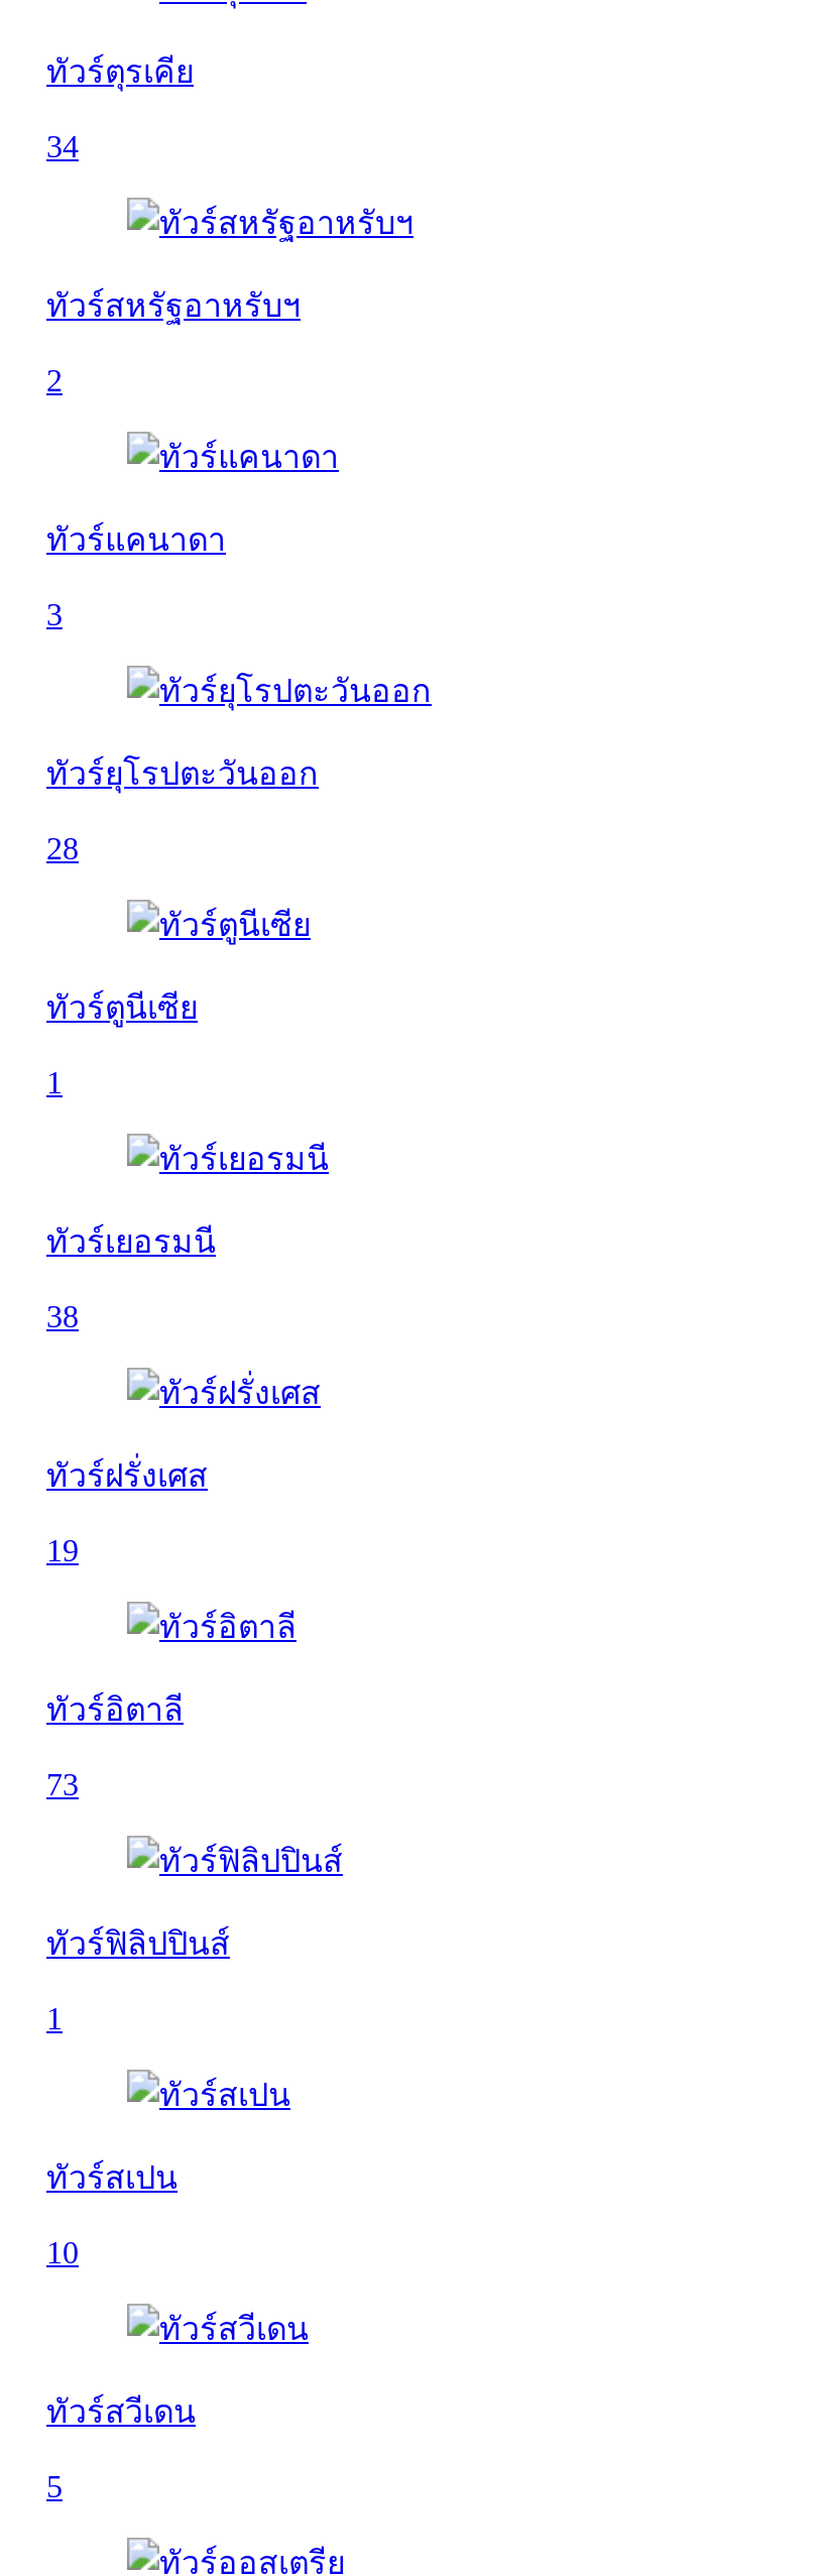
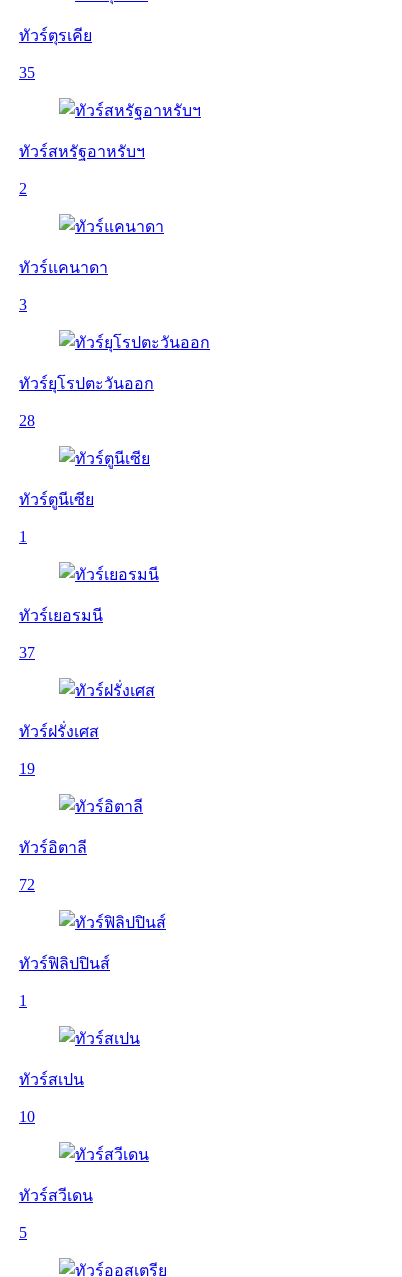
- 34
+ 35

- 38
+ 37

- 73
+ 72
